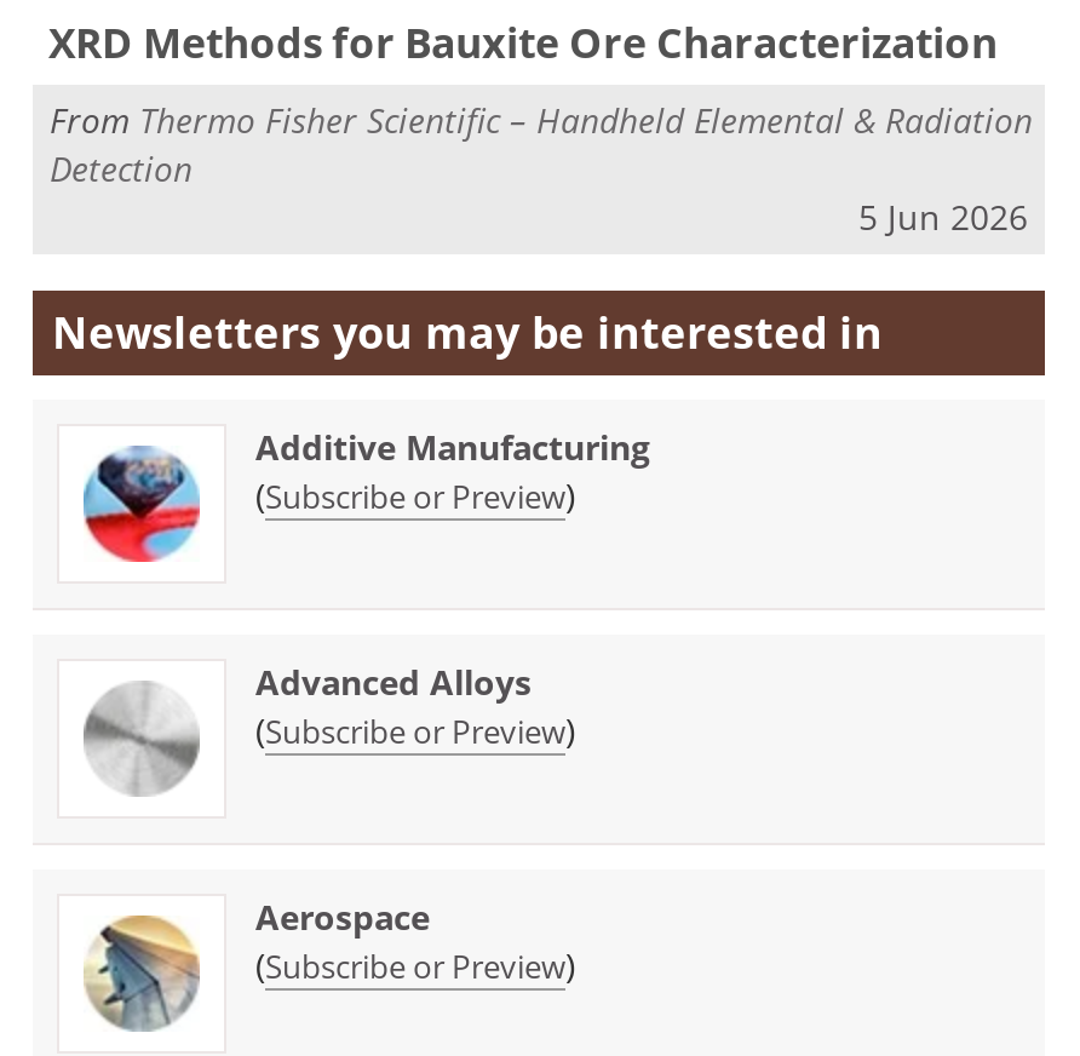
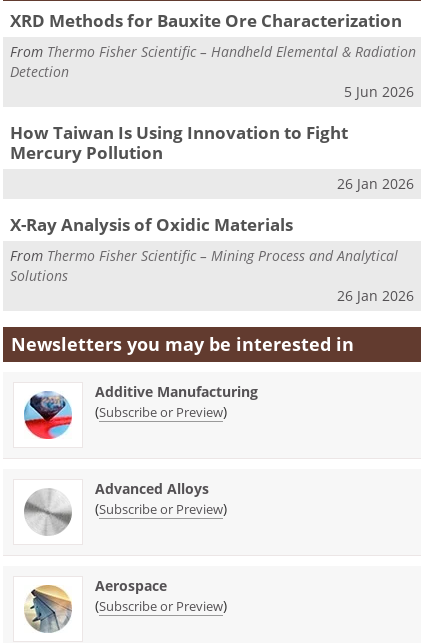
+ How Taiwan Is Using Innovation to Fight
+ Mercury Pollution
+ 26 Jan 2026
+ X-Ray Analysis of Oxidic Materials
+ From Thermo Fisher Scientific – Mining Process and Analytical
+ Solutions
+ 26 Jan 2026
